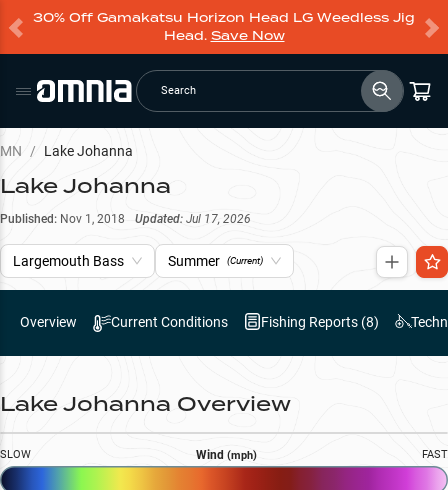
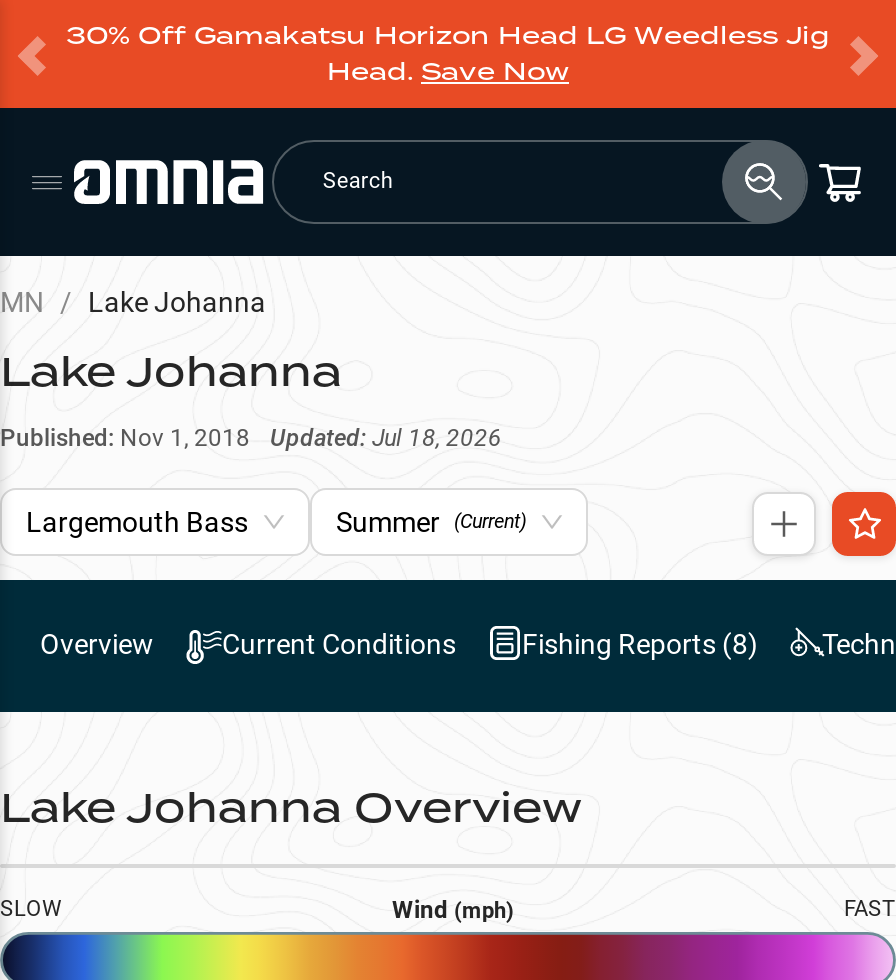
- Published: Nov 1, 2018 Updated: Jul 17, 2026
+ Published: Nov 1, 2018 Updated: Jul 18, 2026
